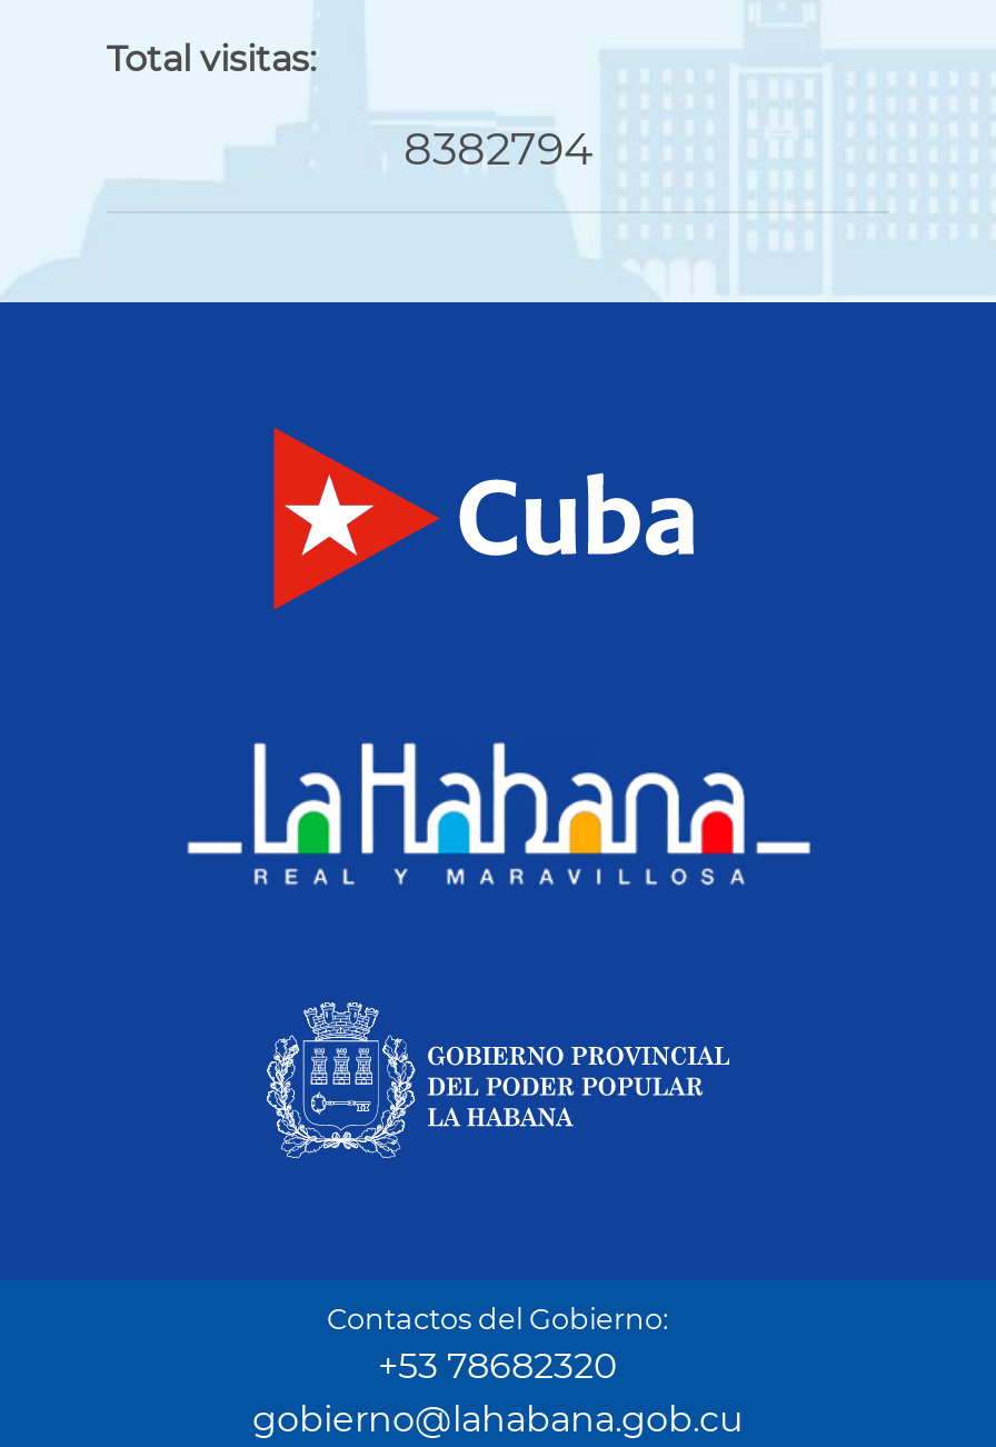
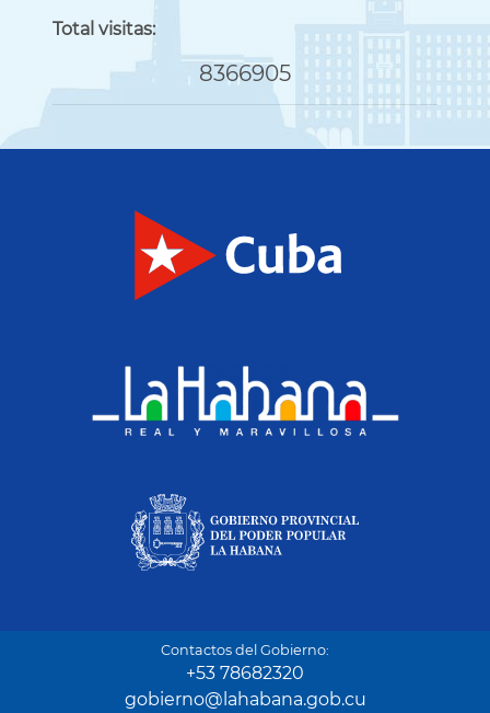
- 8382794
+ 8366905
